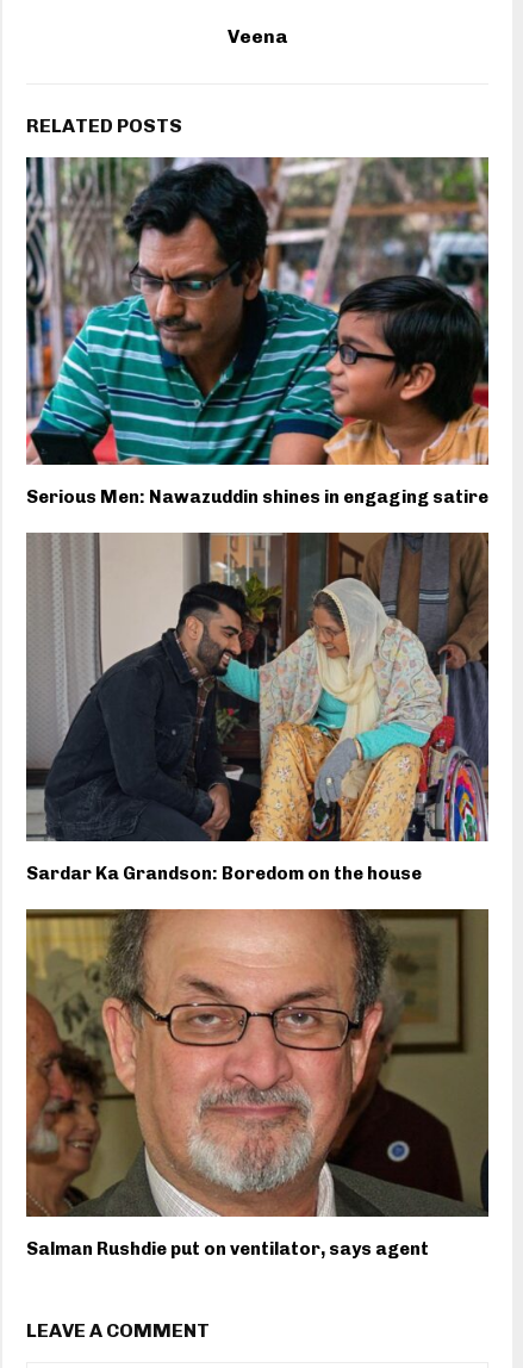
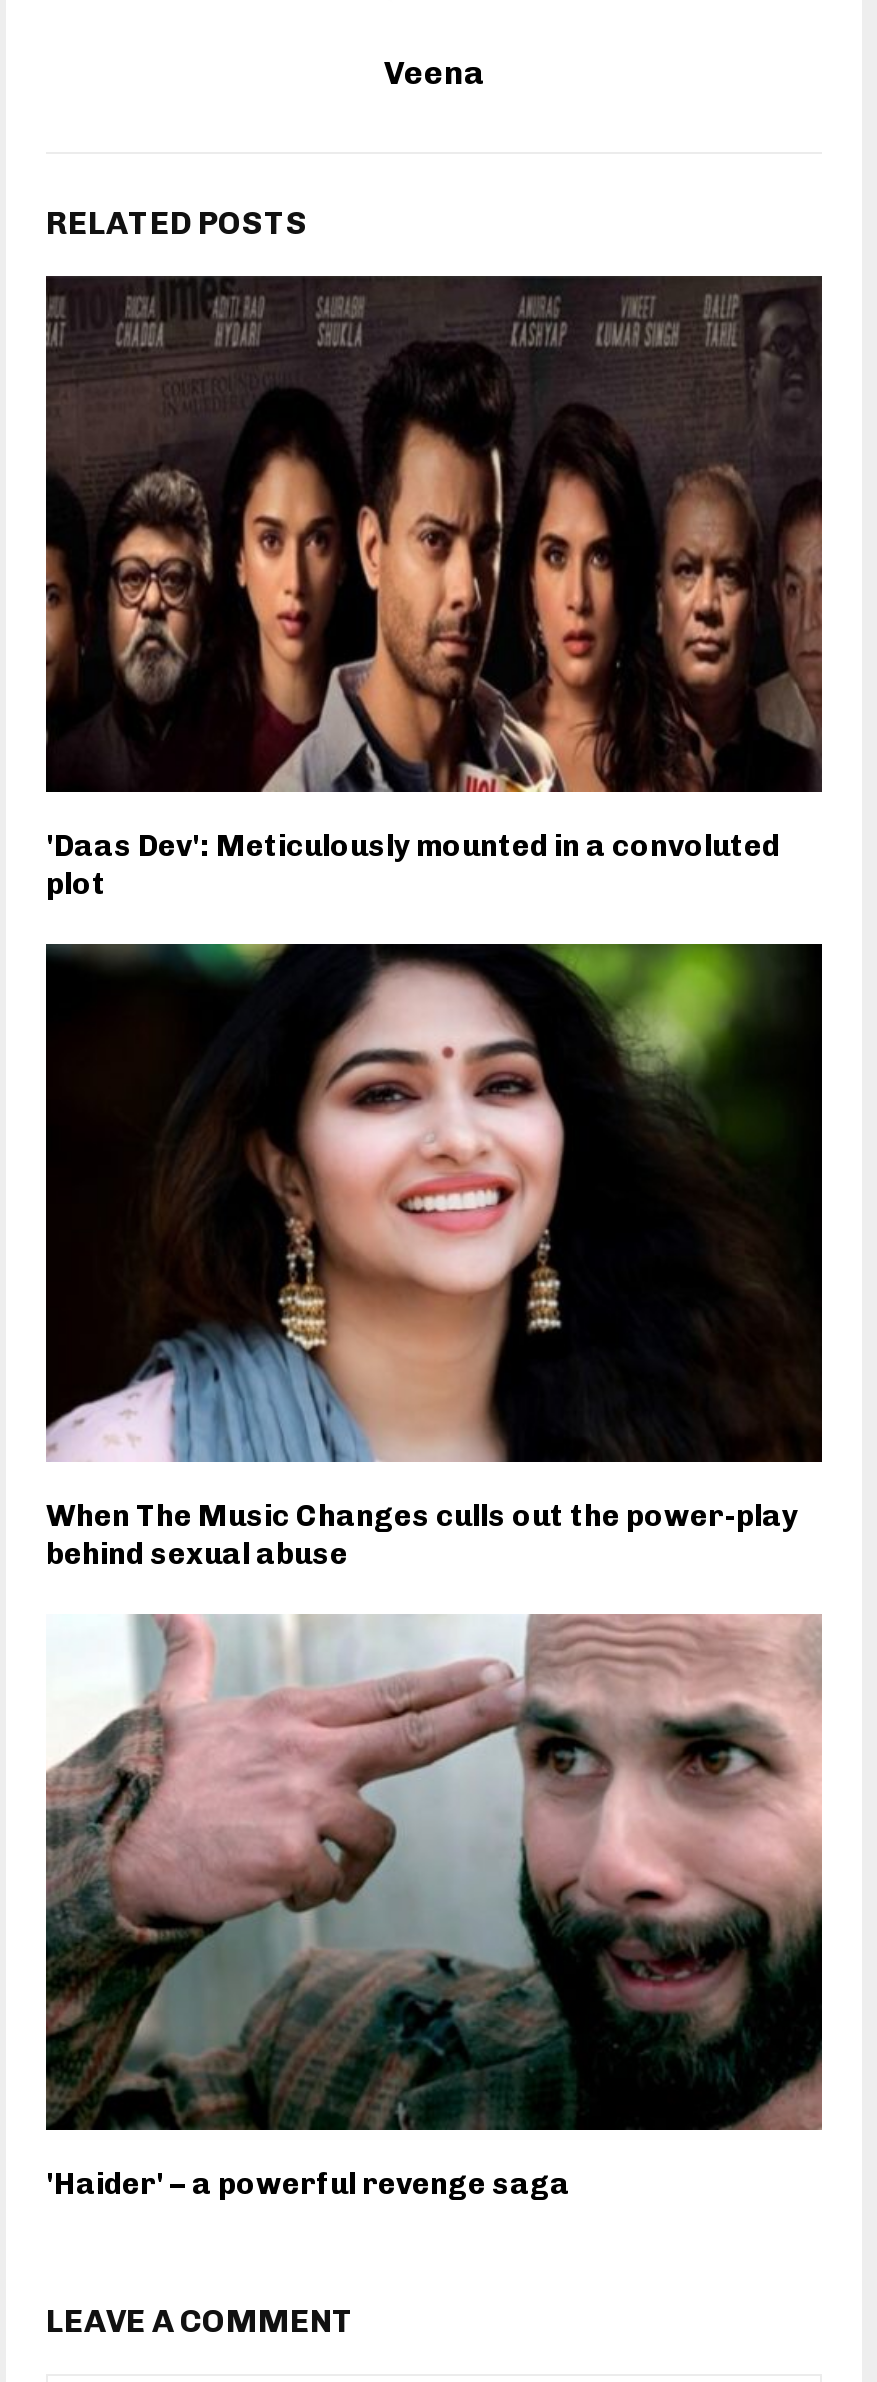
- [image]
- Serious Men: Nawazuddin shines in engaging satire
+ [image]
+ 'Daas Dev': Meticulously mounted in a convoluted
+ plot

- [image]
- Sardar Ka Grandson: Boredom on the house
+ [image]
+ When The Music Changes culls out the power-play
+ behind sexual abuse

- [image]
- Salman Rushdie put on ventilator, says agent
+ [image]
+ 'Haider' – a powerful revenge saga
